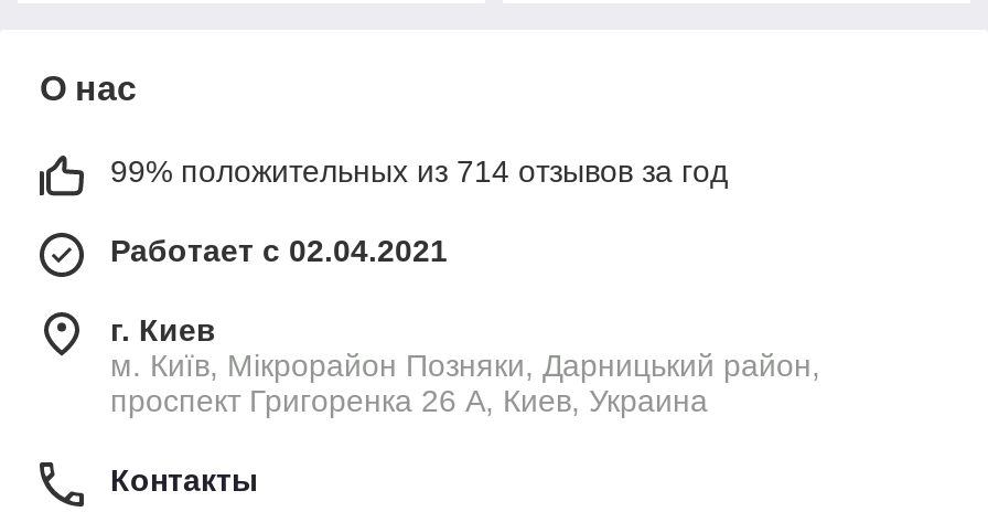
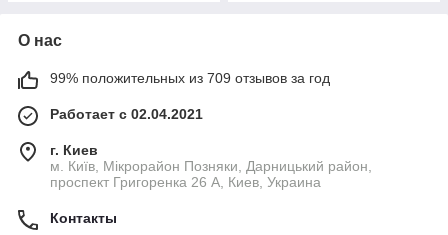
- 99% положительных из 714 отзывов за год
+ 99% положительных из 709 отзывов за год
